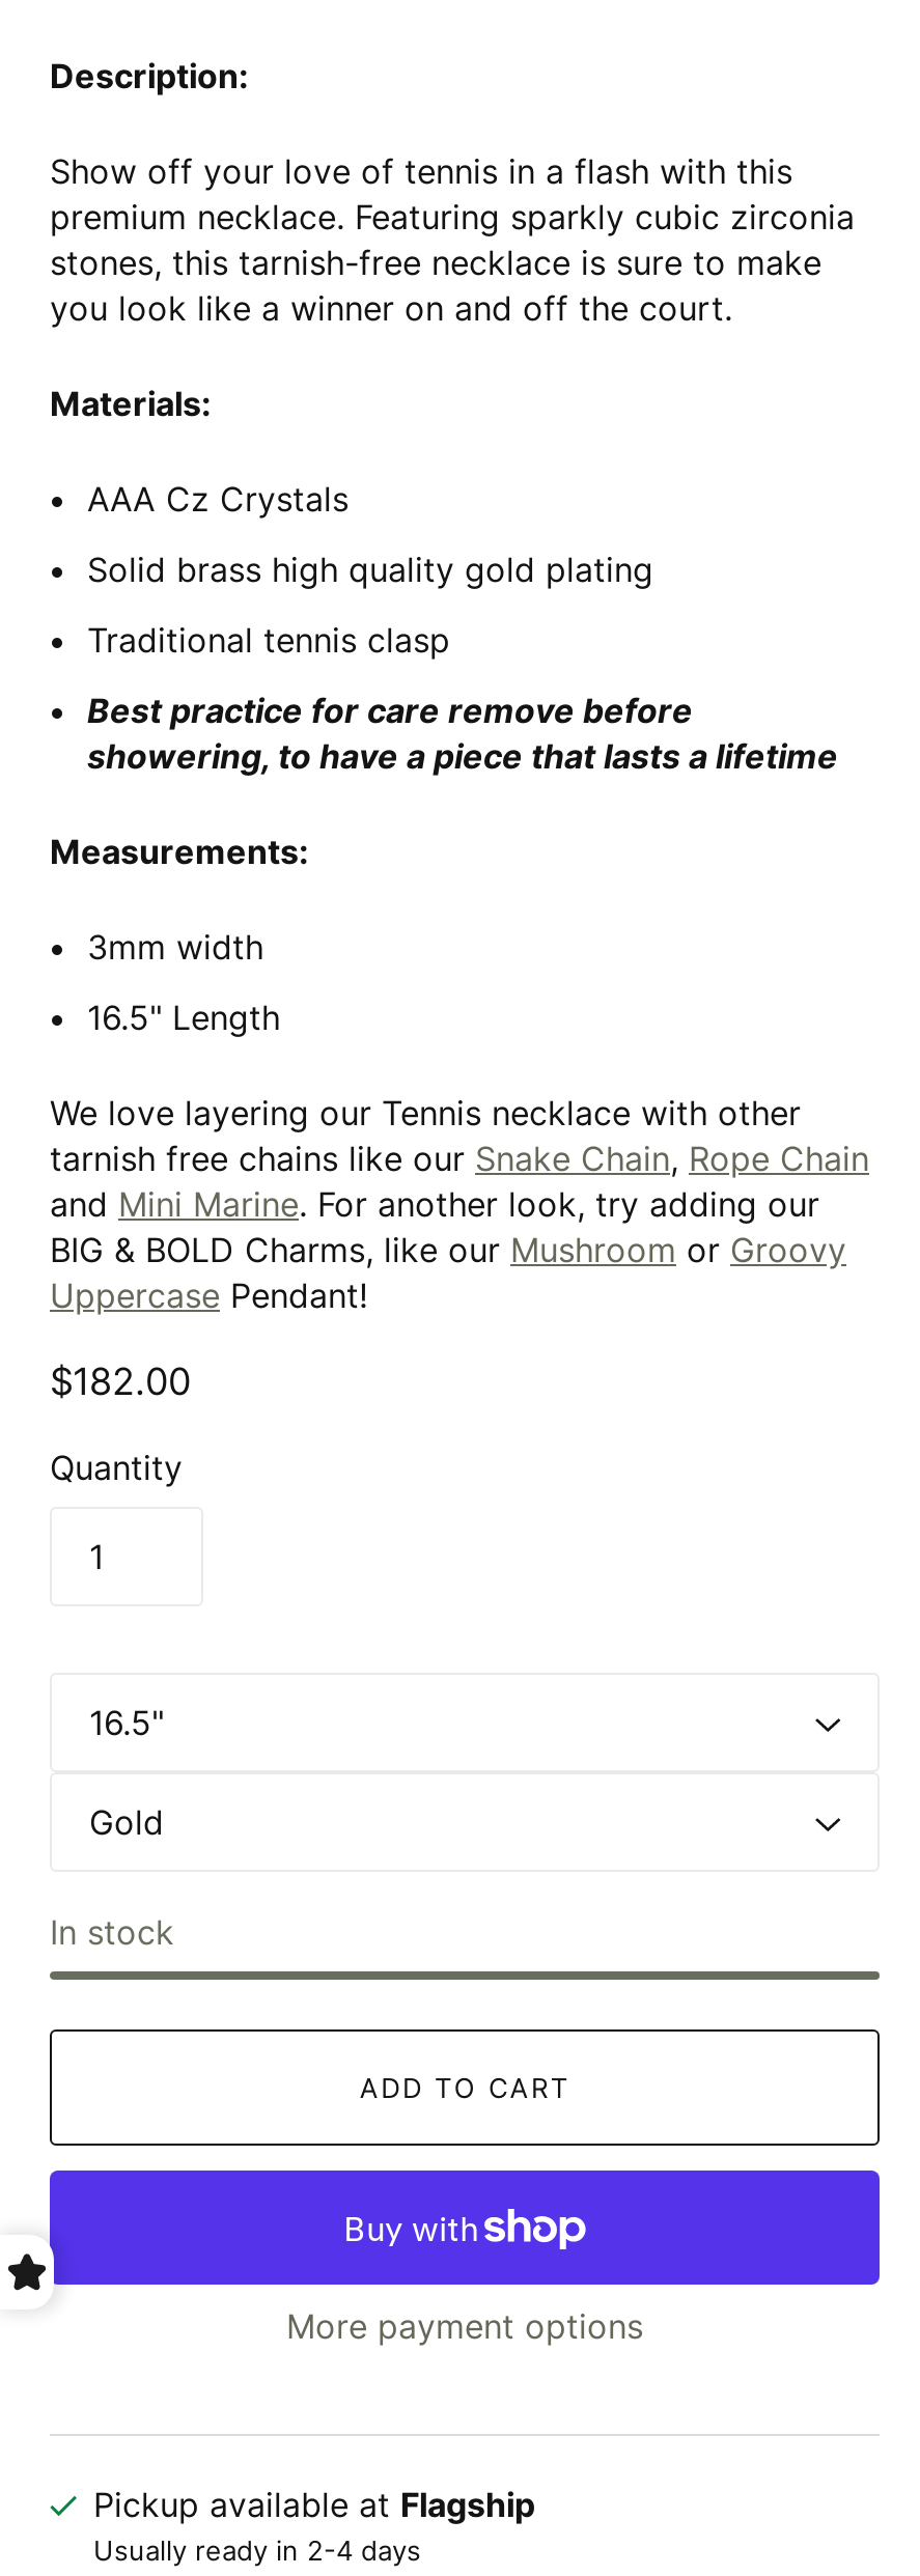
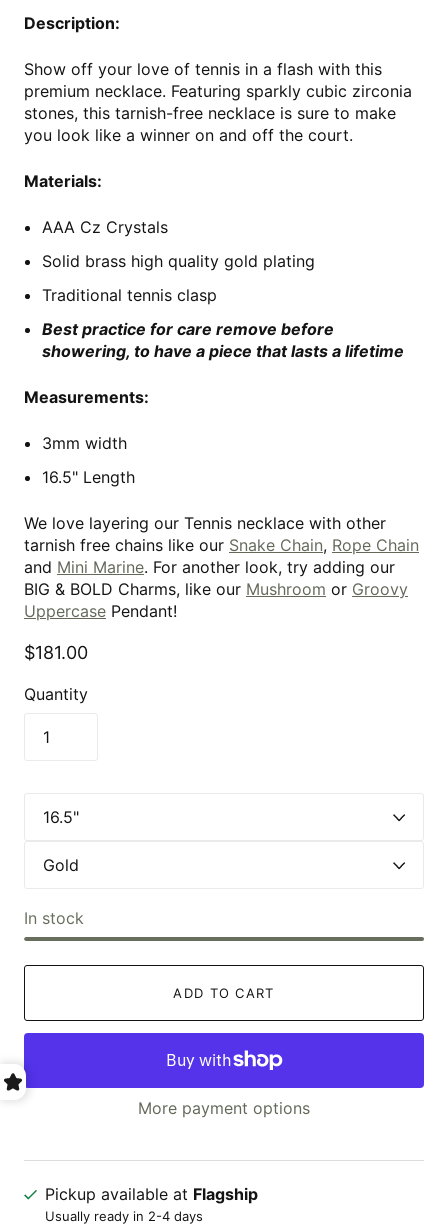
- $182.00
+ $181.00
